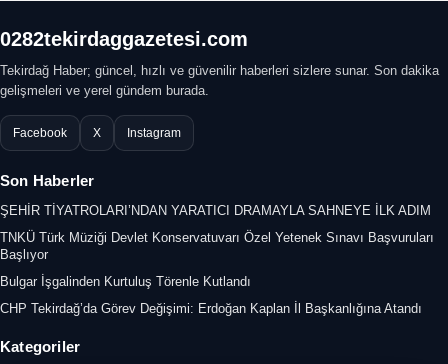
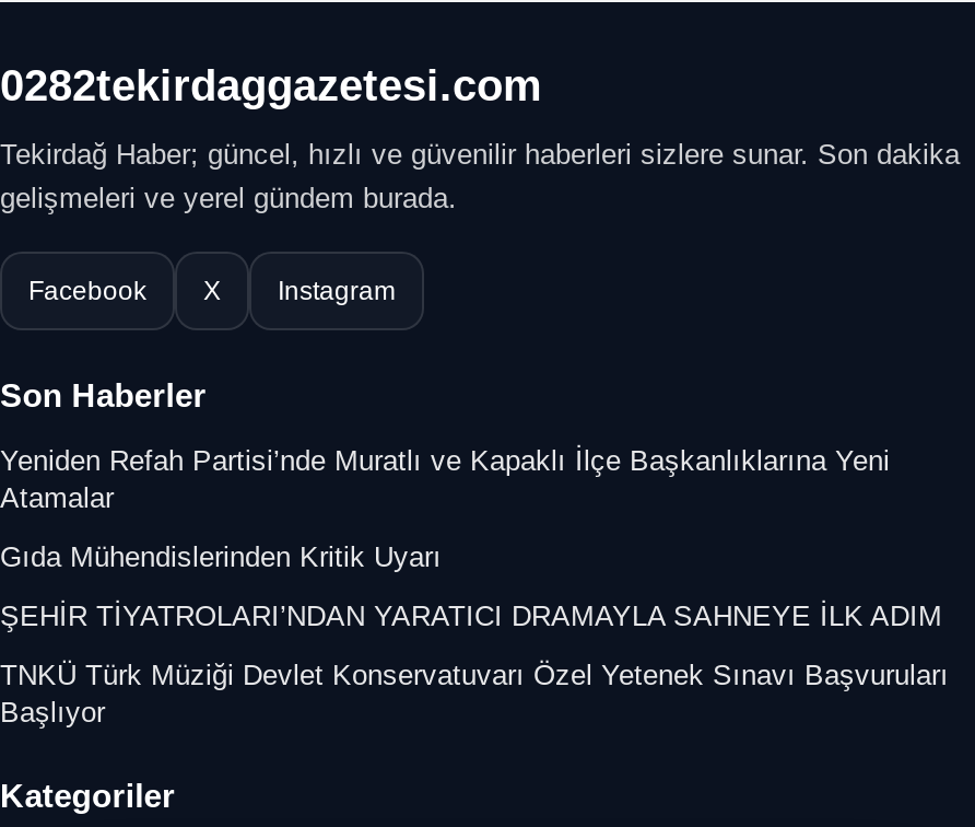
+ Yeniden Refah Partisi’nde Muratlı ve Kapaklı İlçe Başkanlıklarına Yeni
+ Atamalar
+ Gıda Mühendislerinden Kritik Uyarı

moved down: ŞEHİR TİYATROLARI’NDAN YARATICI DRAMAYLA SAHNEYE İLK ADIM | TNKÜ Türk Müziği Devlet Konservatuvarı Özel Yetenek Sınavı Başvuruları | Başlıyor

- Bulgar İşgalinden Kurtuluş Törenle Kutlandı
- CHP Tekirdağ’da Görev Değişimi: Erdoğan Kaplan İl Başkanlığına Atandı
